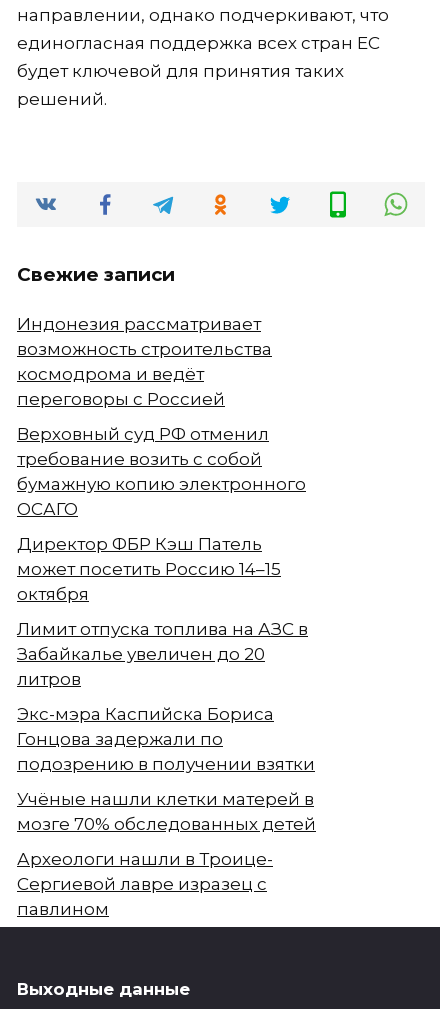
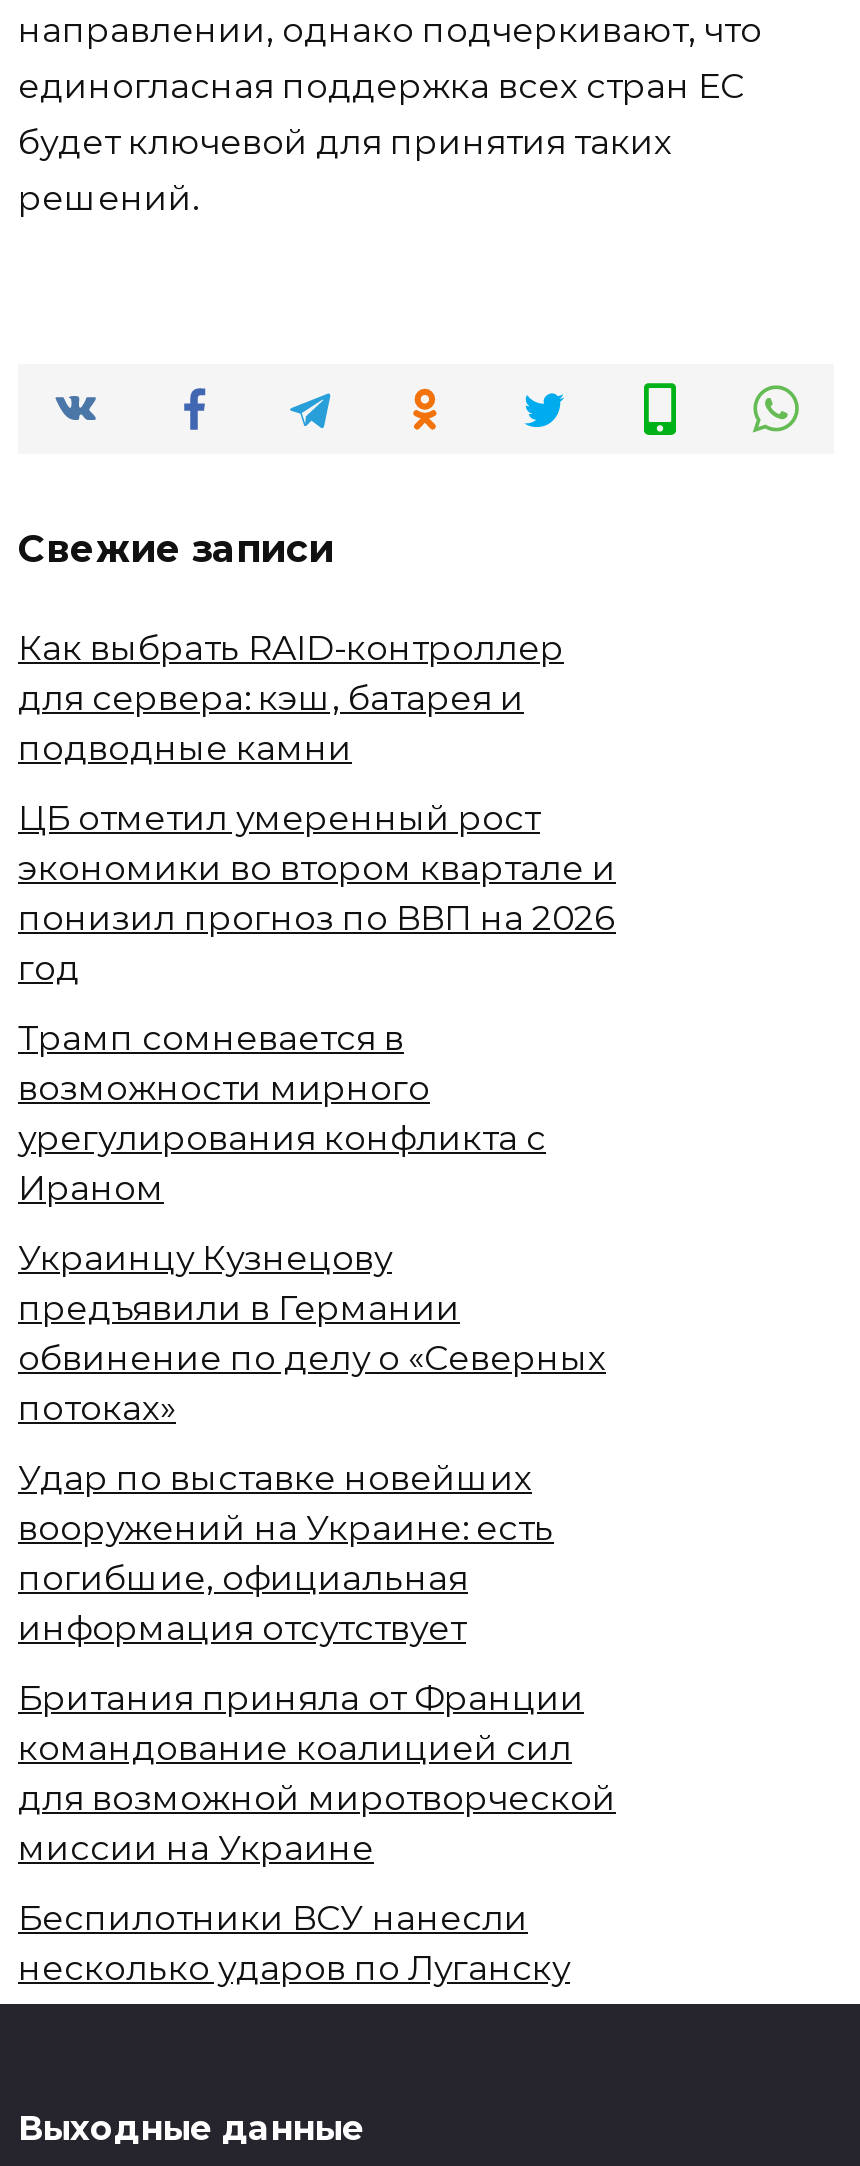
- Индонезия рассматривает
- возможность строительства
- космодрома и ведёт
- переговоры с Россией
+ Как выбрать RAID-контроллер
+ для сервера: кэш, батарея и
+ подводные камни

- Верховный суд РФ отменил
- требование возить с собой
- бумажную копию электронного
- ОСАГО
+ ЦБ отметил умеренный рост
+ экономики во втором квартале и
+ понизил прогноз по ВВП на 2026
+ год

- Директор ФБР Кэш Патель
- может посетить Россию 14–15
- октября
+ Трамп сомневается в
+ возможности мирного
+ урегулирования конфликта с
+ Ираном

- Лимит отпуска топлива на АЗС в
- Забайкалье увеличен до 20
- литров
+ Украинцу Кузнецову
+ предъявили в Германии
+ обвинение по делу о «Северных
+ потоках»

- Экс-мэра Каспийска Бориса
- Гонцова задержали по
- подозрению в получении взятки
+ Удар по выставке новейших
+ вооружений на Украине: есть
+ погибшие, официальная
+ информация отсутствует

- Учёные нашли клетки матерей в
- мозге 70% обследованных детей
+ Британия приняла от Франции
+ командование коалицией сил
+ для возможной миротворческой
+ миссии на Украине

- Археологи нашли в Троице-
- Сергиевой лавре изразец с
- павлином
+ Беспилотники ВСУ нанесли
+ несколько ударов по Луганску
